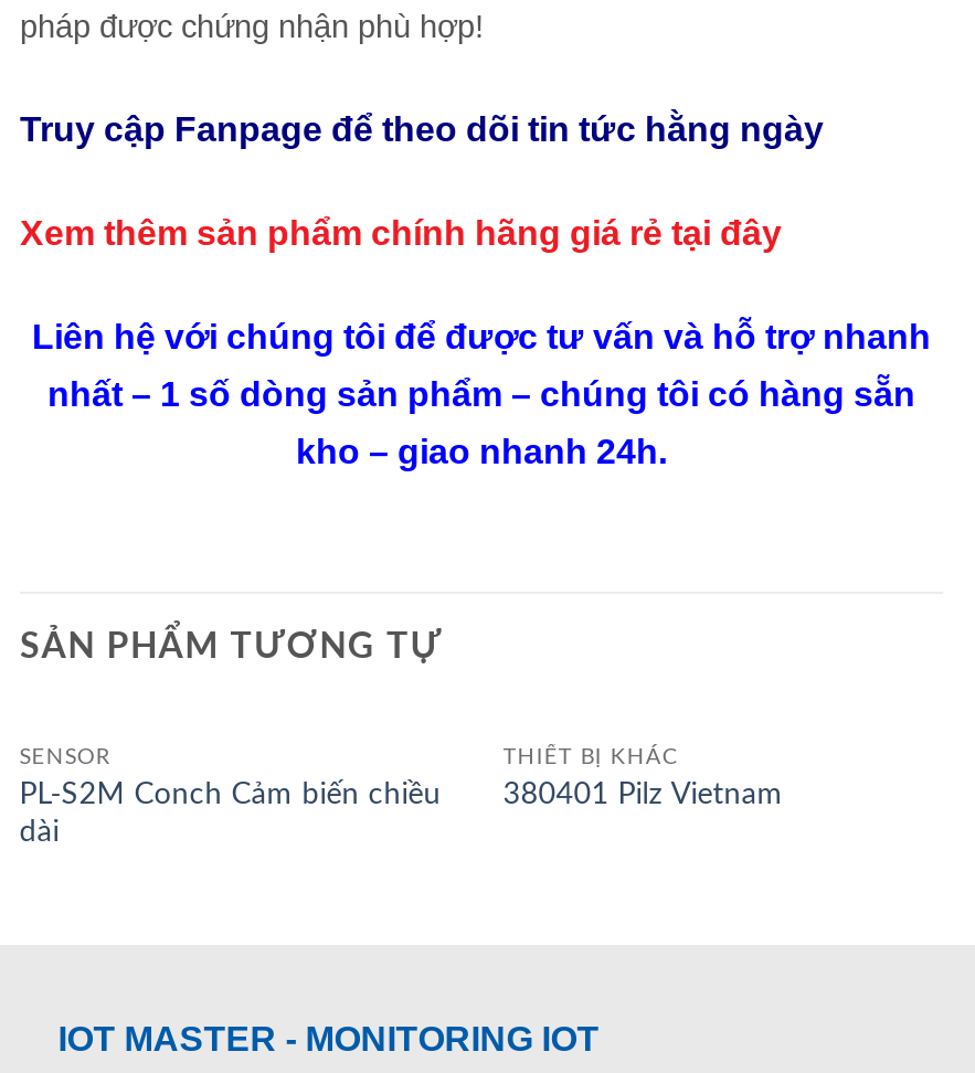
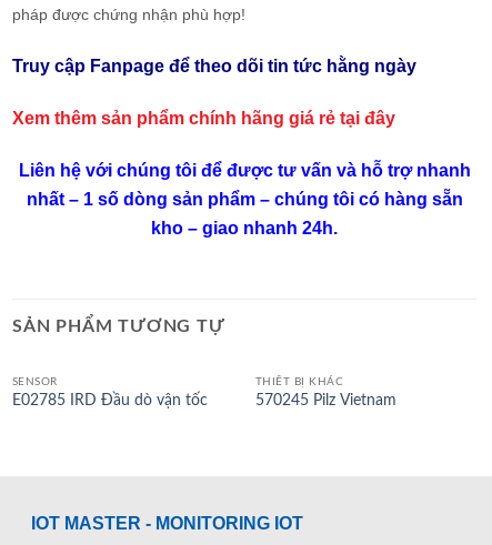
- PL-S2M Conch Cảm biến chiều
- dài
+ E02785 IRD Đầu dò vận tốc

- 380401 Pilz Vietnam
+ 570245 Pilz Vietnam
